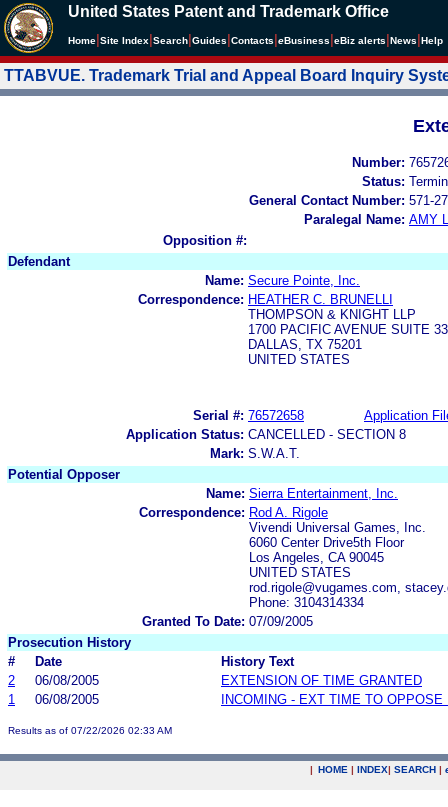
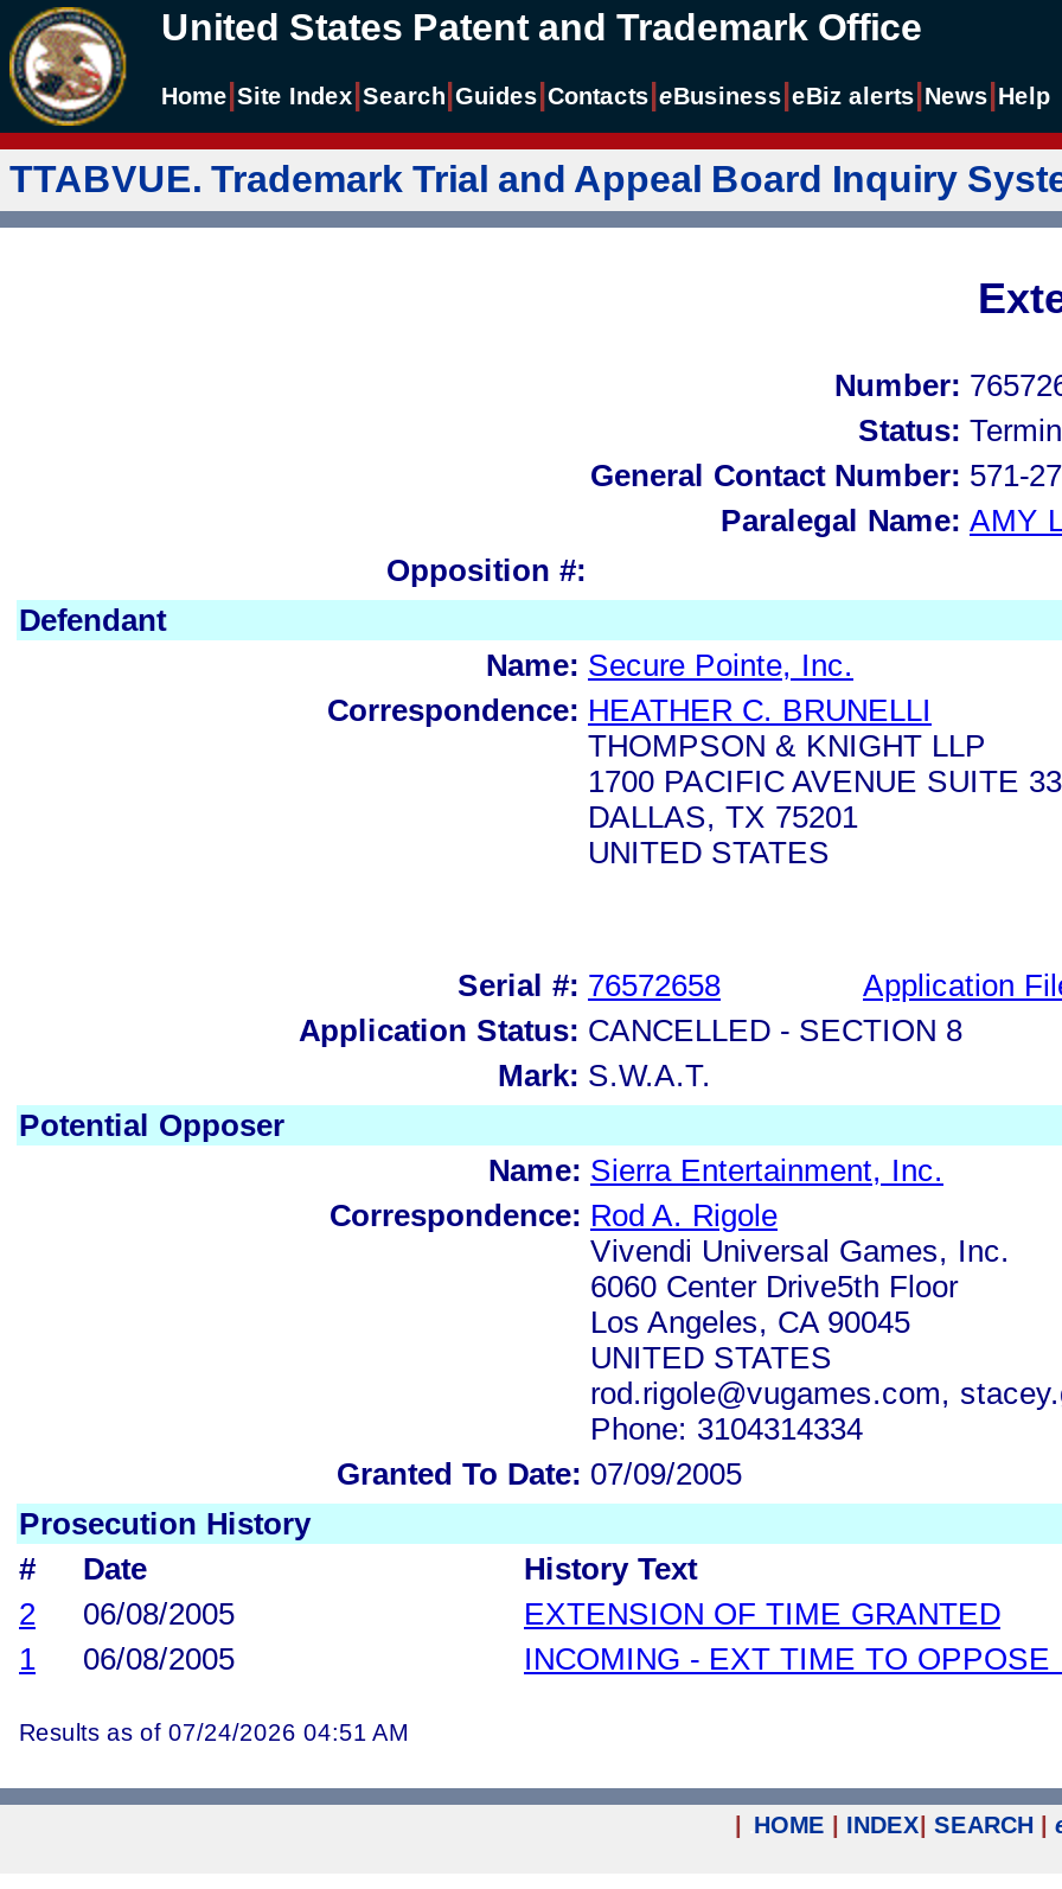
- Results as of 07/22/2026 02:33 AM
+ Results as of 07/24/2026 04:51 AM
